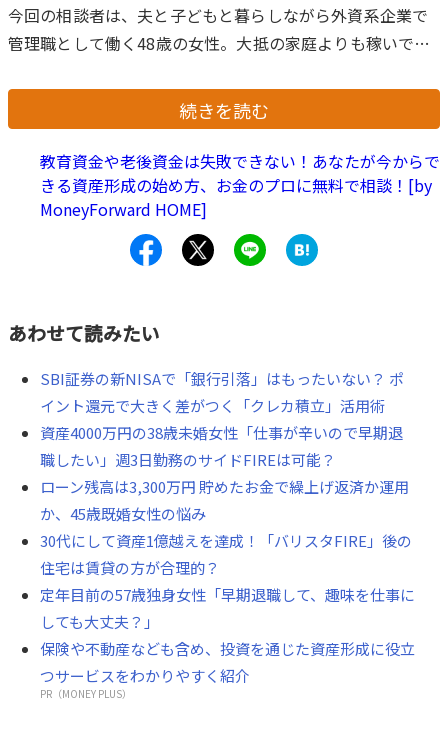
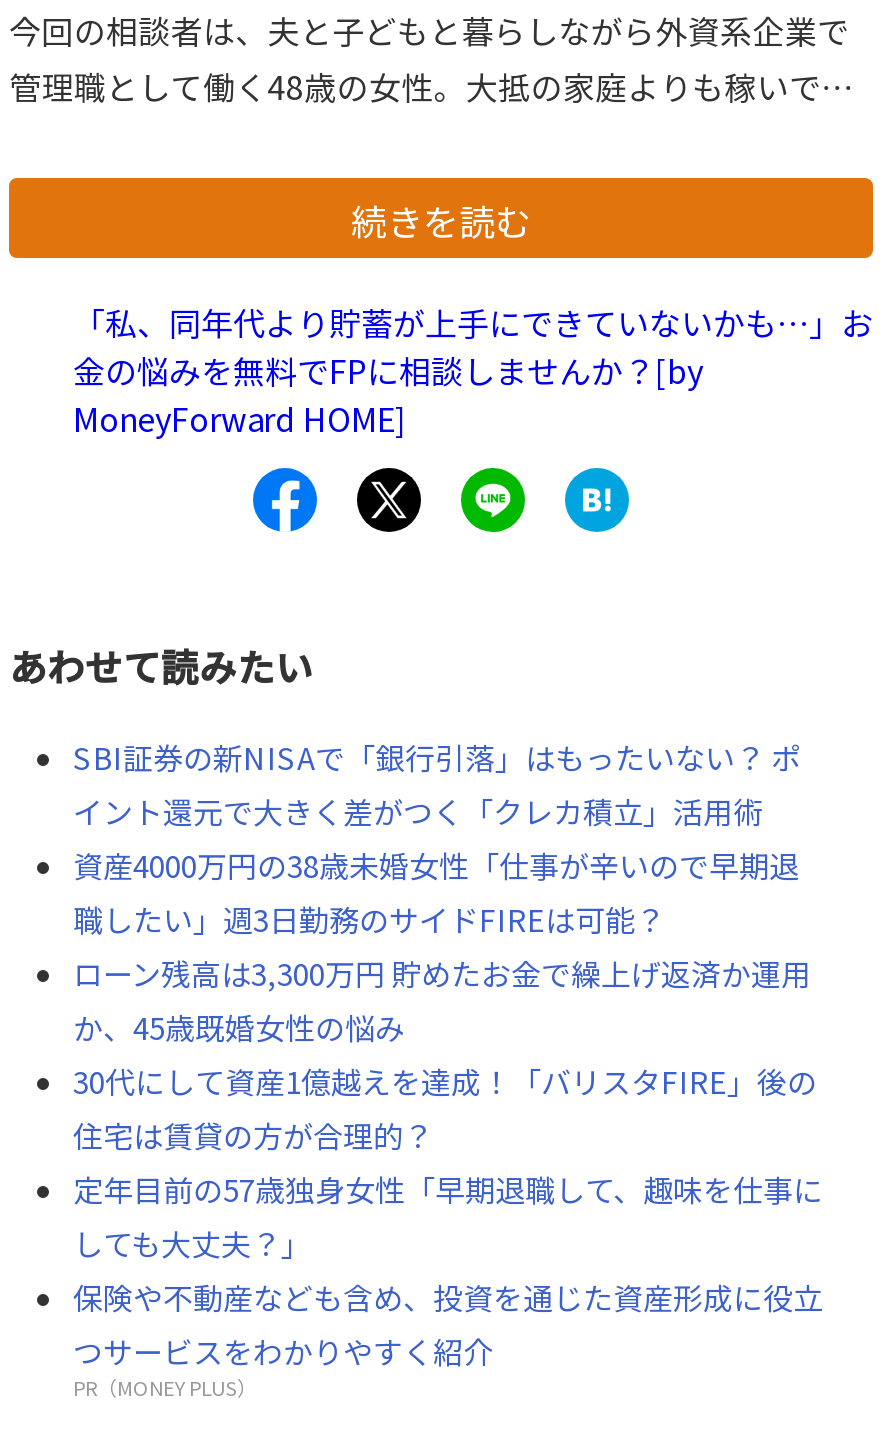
- 教育資金や老後資金は失敗できない！あなたが今からで
- きる資産形成の始め方、お金のプロに無料で相談！[by
+ 「私、同年代より貯蓄が上手にできていないかも…」お
+ 金の悩みを無料でFPに相談しませんか？[by
